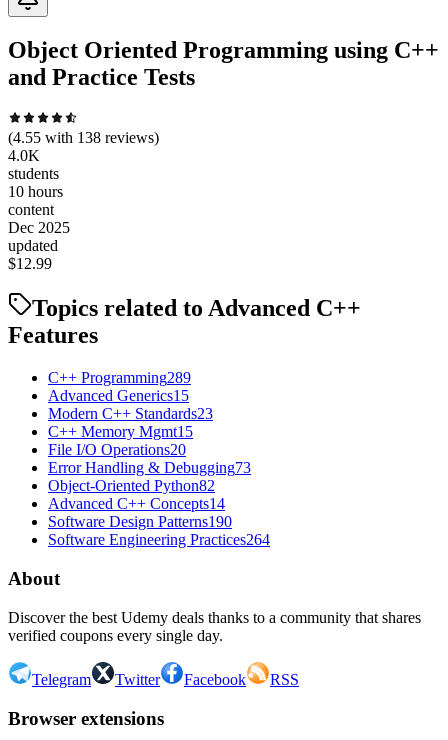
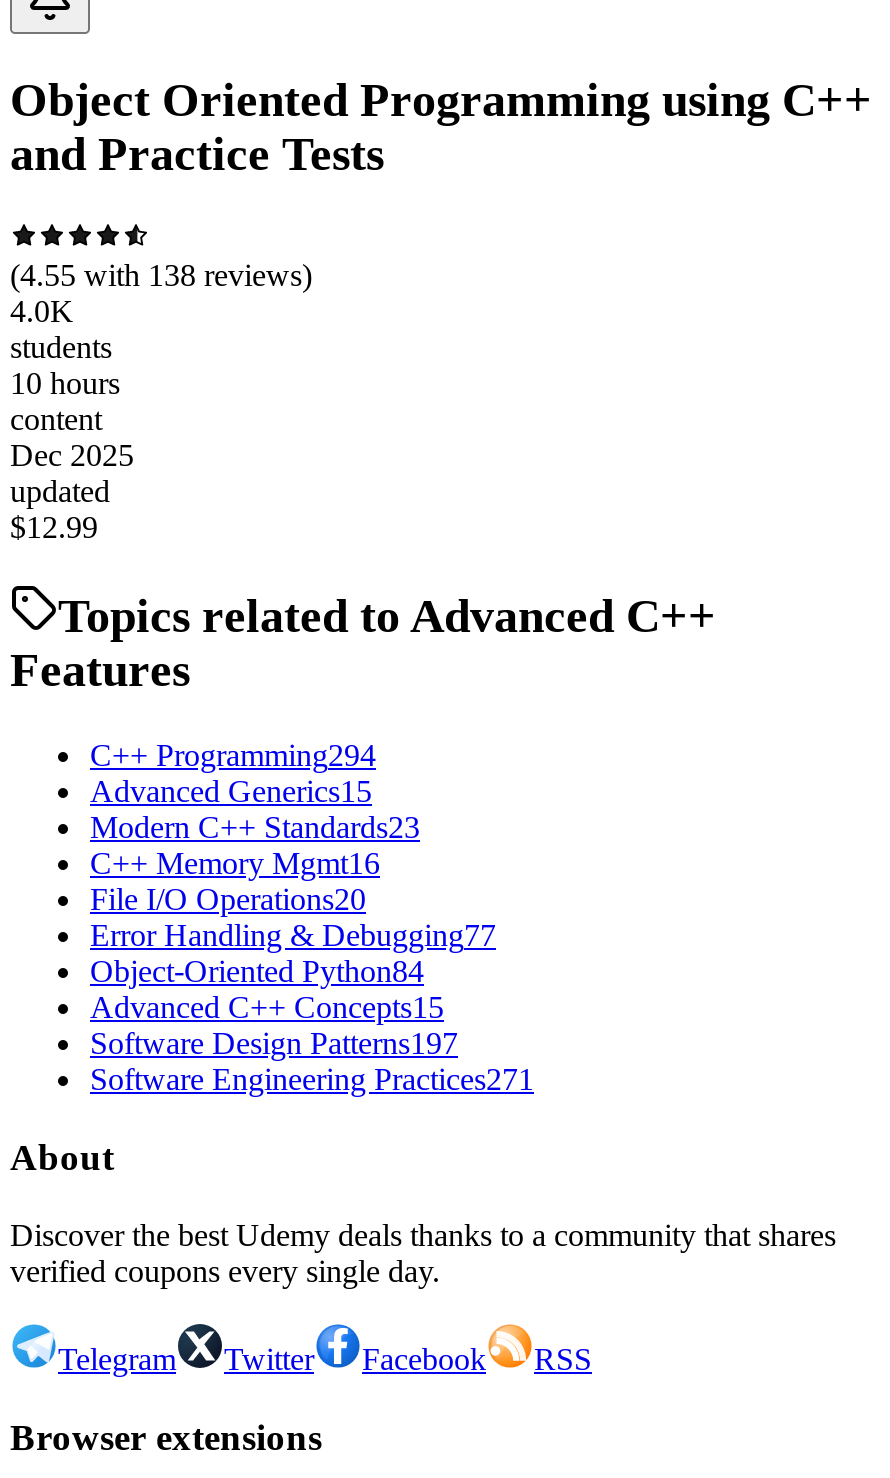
- C++ Programming289
+ C++ Programming294

- C++ Memory Mgmt15
+ C++ Memory Mgmt16

- Error Handling & Debugging73
+ Error Handling & Debugging77

- Object-Oriented Python82
+ Object-Oriented Python84

- Advanced C++ Concepts14
+ Advanced C++ Concepts15

- Software Design Patterns190
+ Software Design Patterns197

- Software Engineering Practices264
+ Software Engineering Practices271
